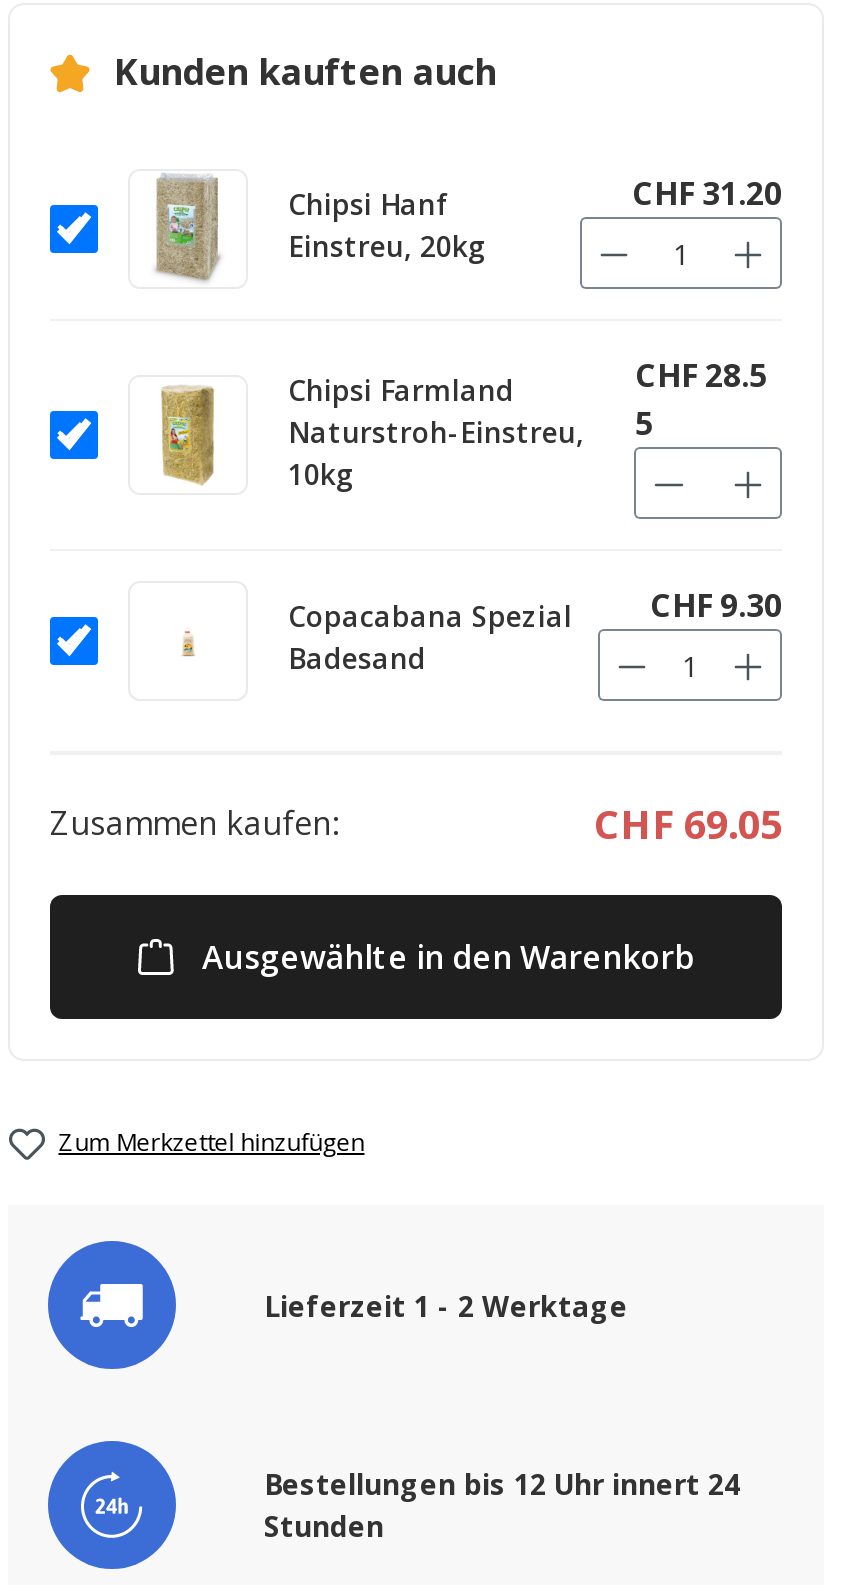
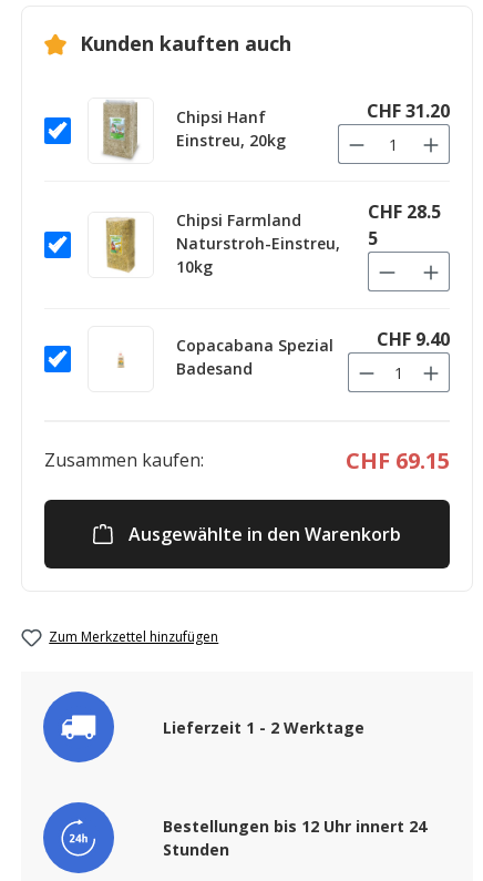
- CHF 9.30
+ CHF 9.40

- CHF 69.05
+ CHF 69.15
